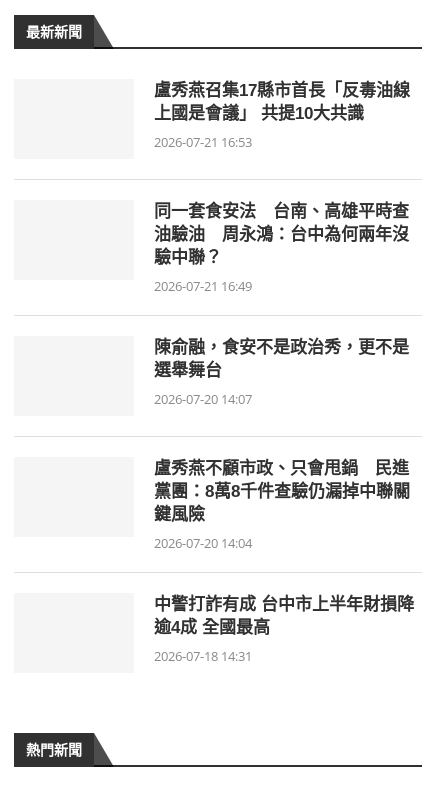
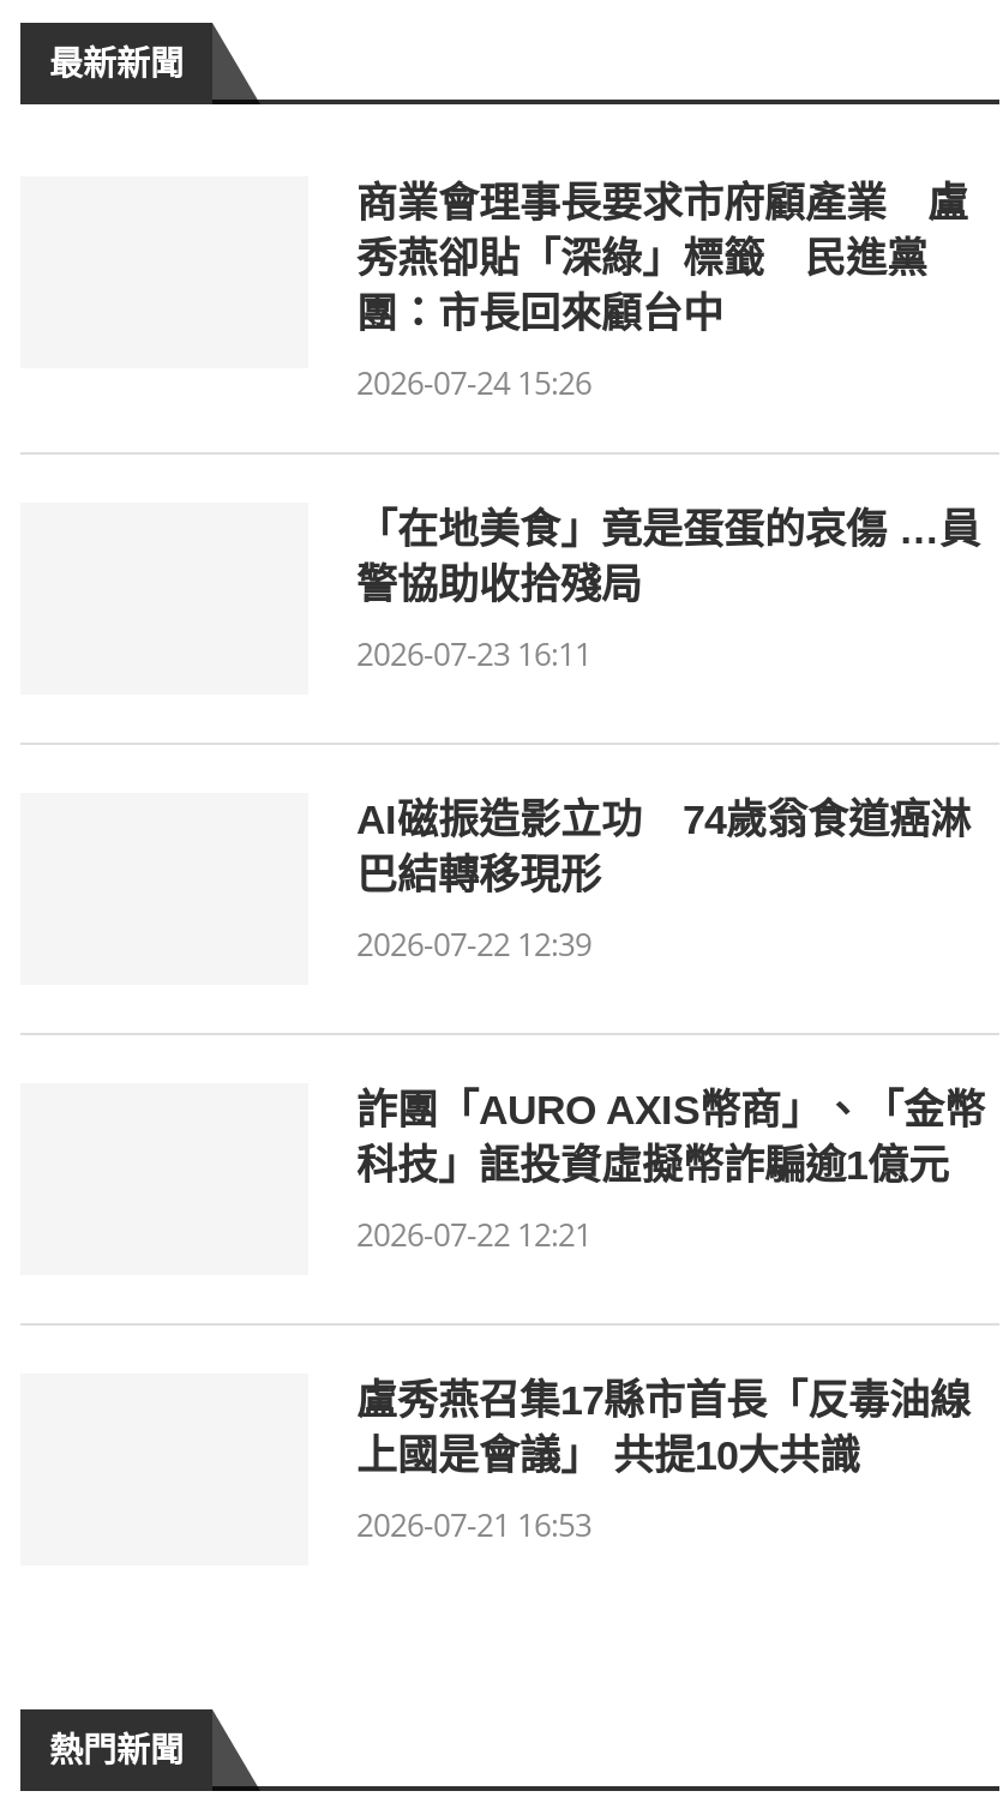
+ 商業會理事長要求市府顧產業 盧
+ 秀燕卻貼「深綠」標籤 民進黨
+ 團：市長回來顧台中
+ 2026-07-24 15:26
+ 「在地美食」竟是蛋蛋的哀傷 …員
+ 警協助收拾殘局
+ 2026-07-23 16:11

+ AI磁振造影立功 74歲翁食道癌淋
+ 巴結轉移現形
+ 2026-07-22 12:39

+ 詐團「AURO AXIS幣商」、「金幣
+ 科技」誆投資虛擬幣詐騙逾1億元
+ 2026-07-22 12:21

moved down: 盧秀燕召集17縣市首長「反毒油線 | 上國是會議」 共提10大共識 | 2026-07-21 16:53

- 同一套食安法 台南、高雄平時查
- 油驗油 周永鴻：台中為何兩年沒
- 驗中聯？
- 2026-07-21 16:49
- 陳俞融，食安不是政治秀，更不是
- 選舉舞台
- 2026-07-20 14:07

- 盧秀燕不顧市政、只會甩鍋 民進
- 黨團：8萬8千件查驗仍漏掉中聯關
- 鍵風險
- 2026-07-20 14:04
- 中警打詐有成 台中市上半年財損降
- 逾4成 全國最高
- 2026-07-18 14:31
